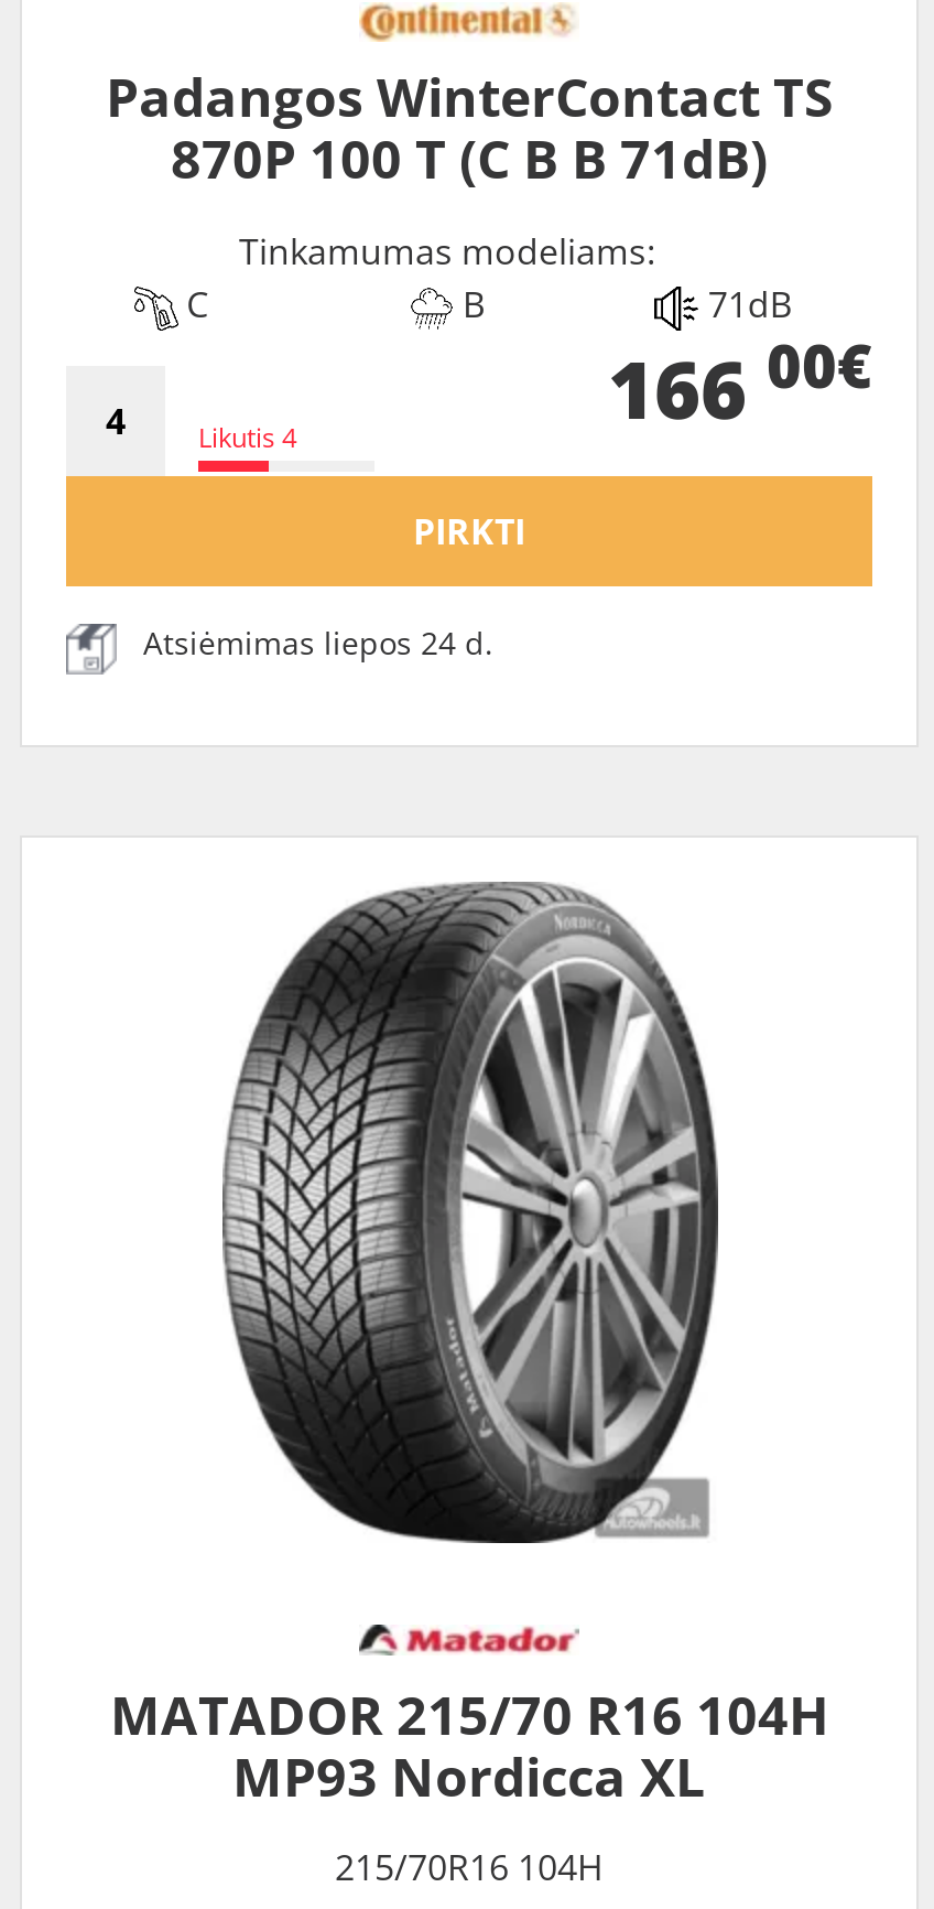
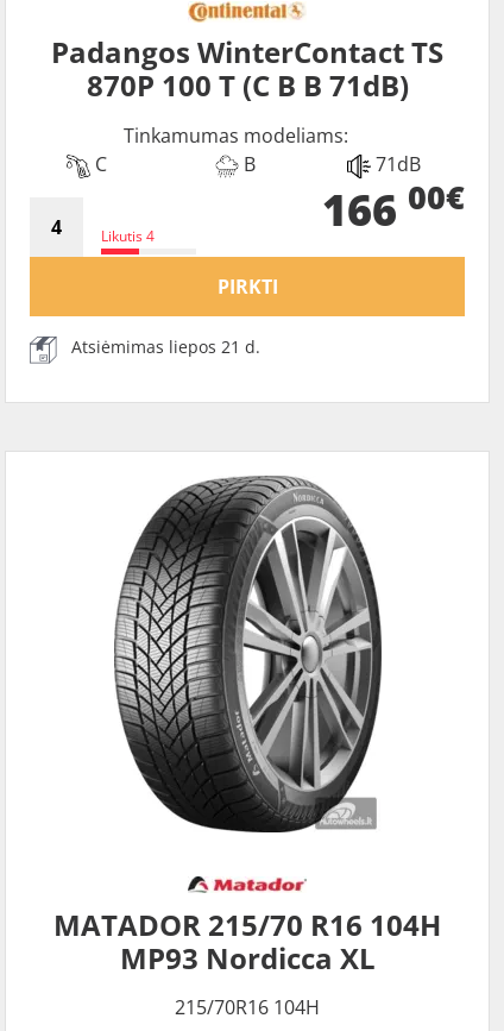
- Atsiėmimas liepos 24 d.
+ Atsiėmimas liepos 21 d.
